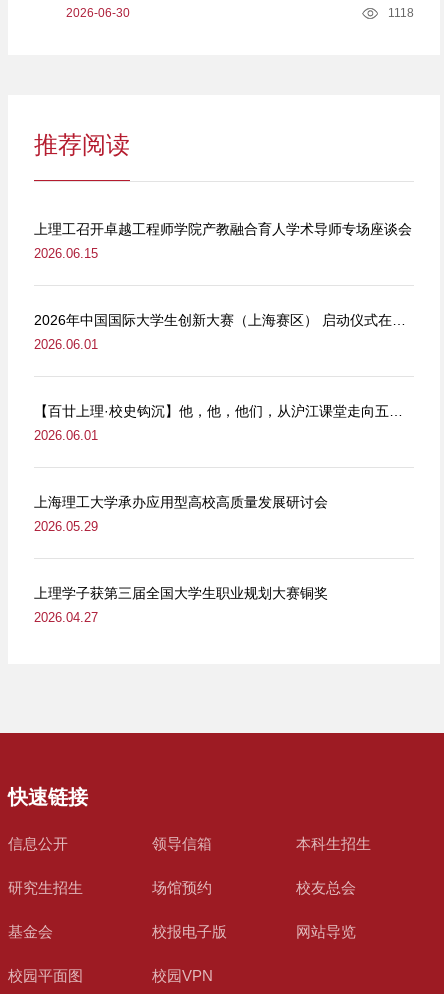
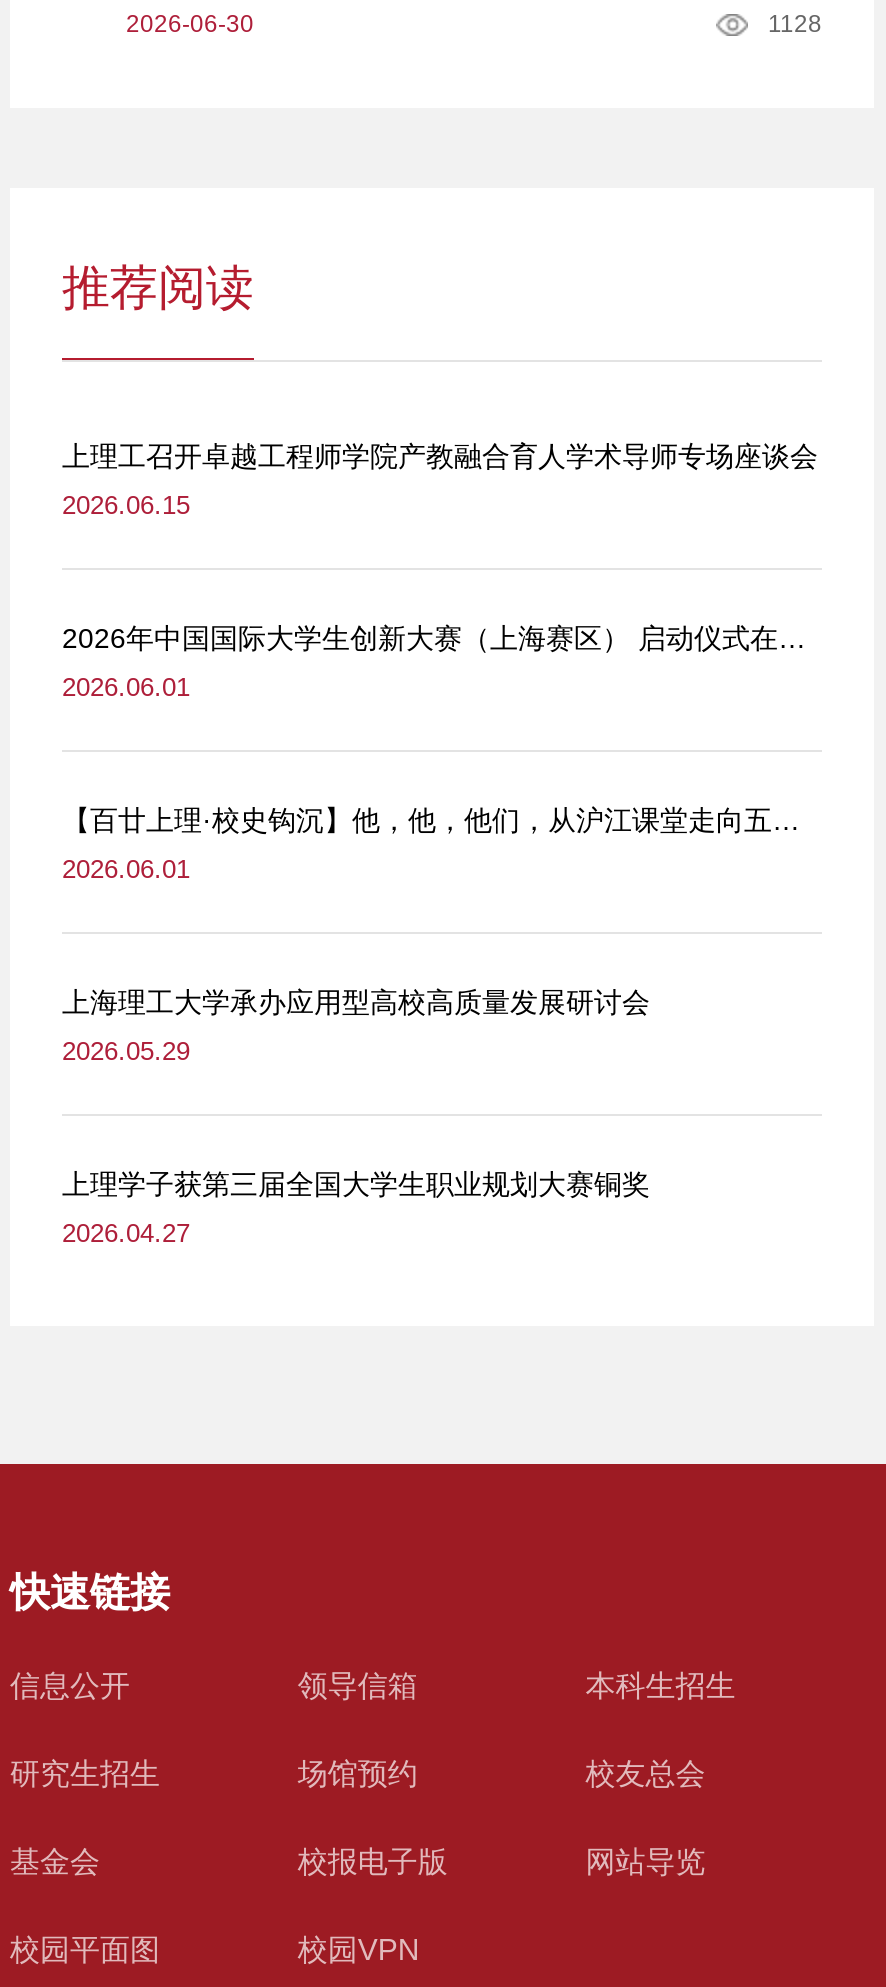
- 1118
+ 1128
